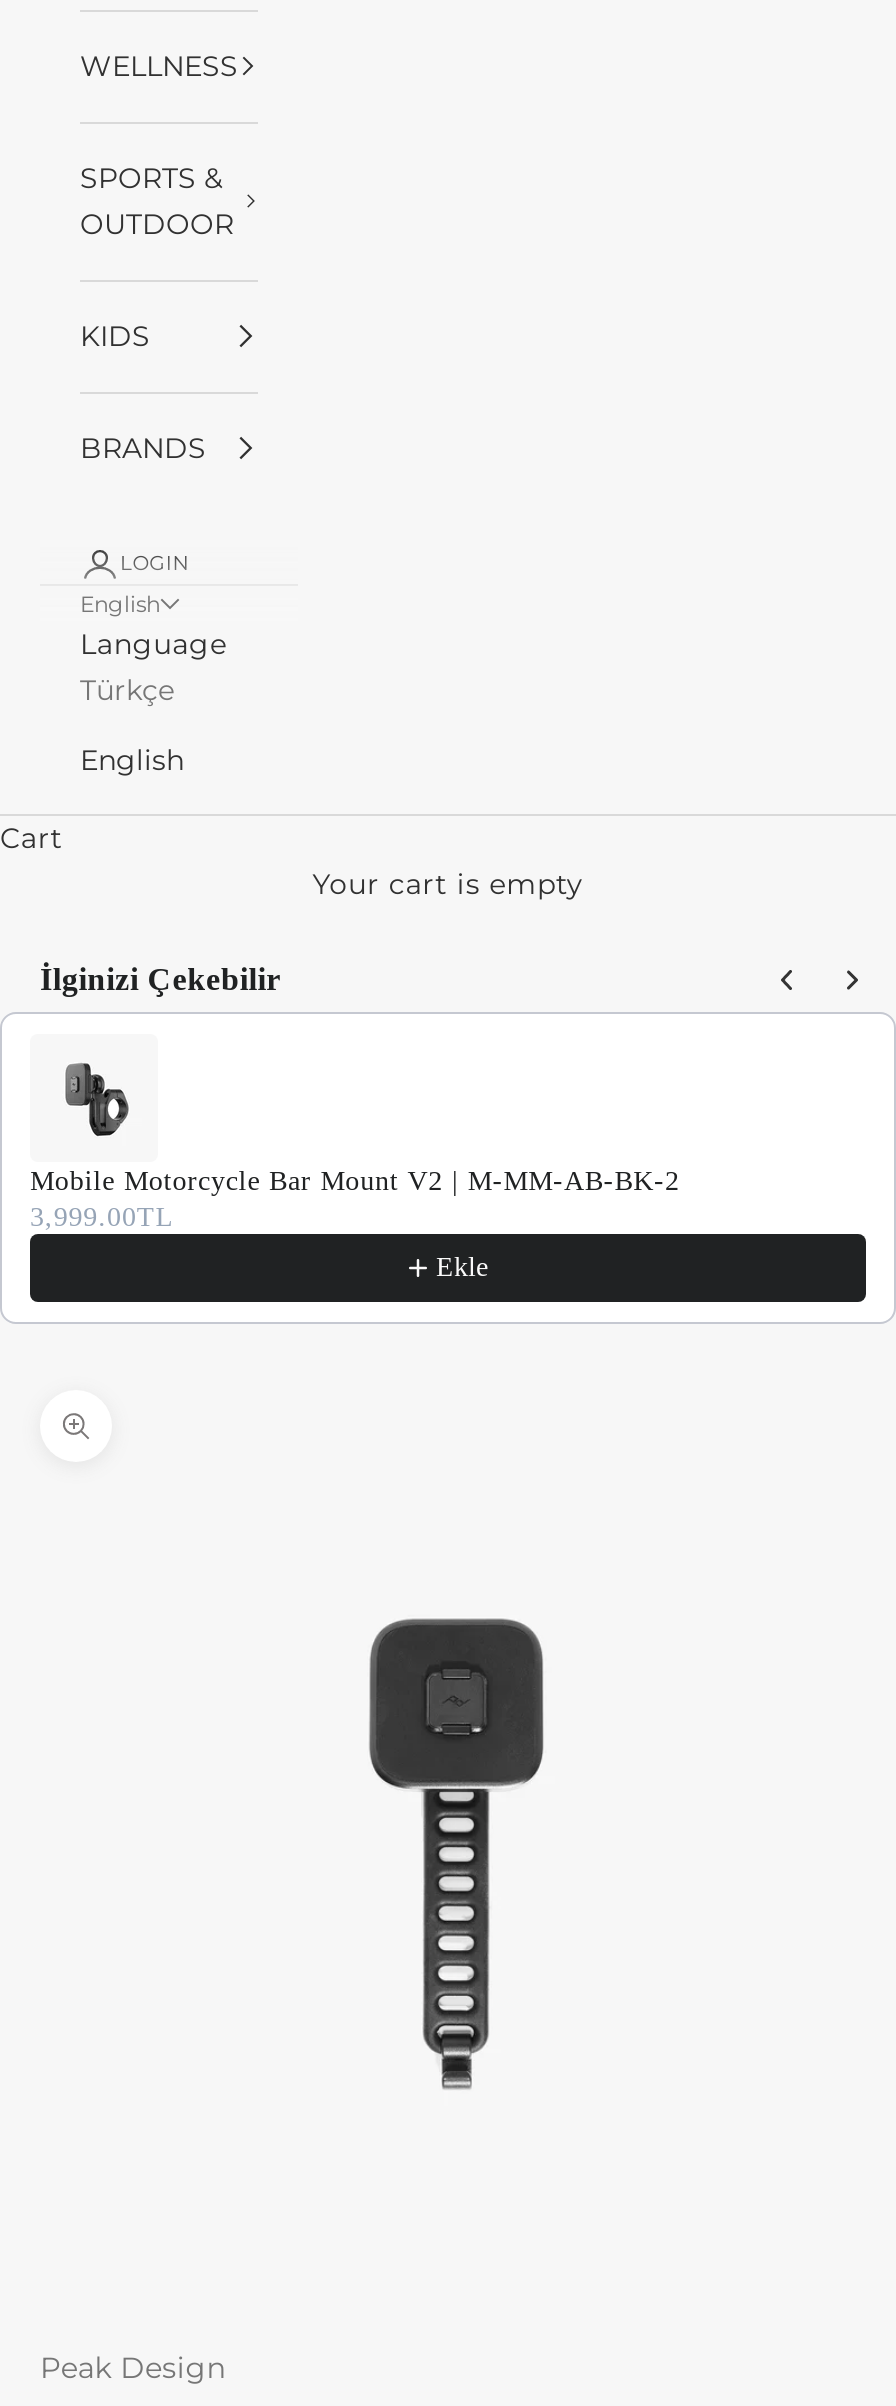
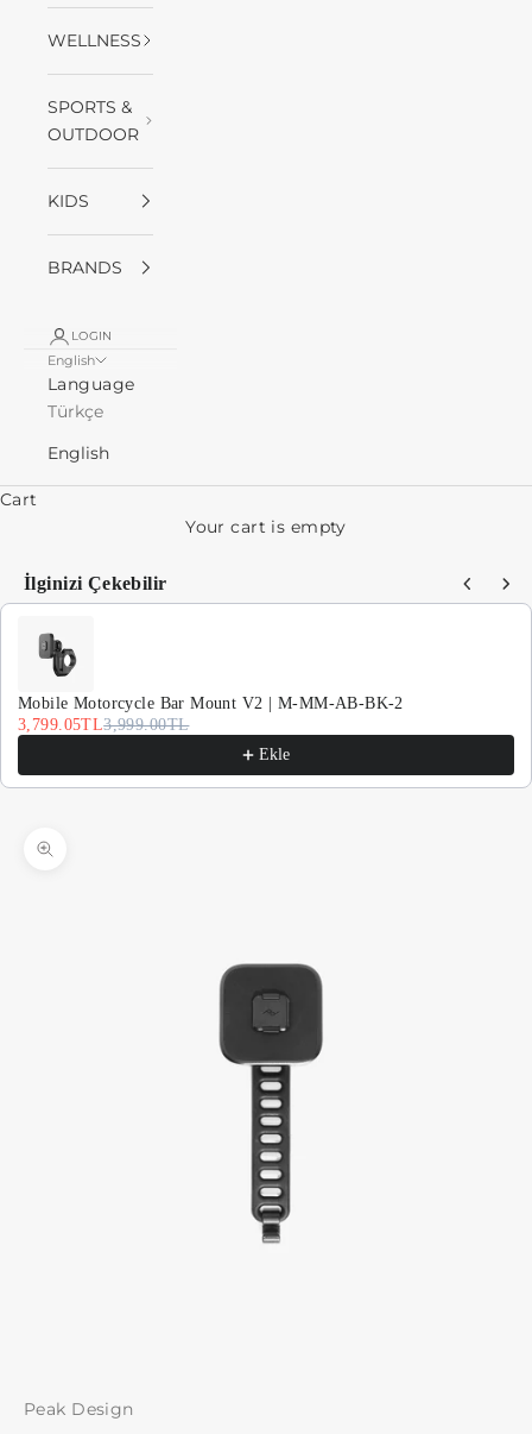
- 3,999.00TL
+ 3,799.05TL 3,999.00TL
